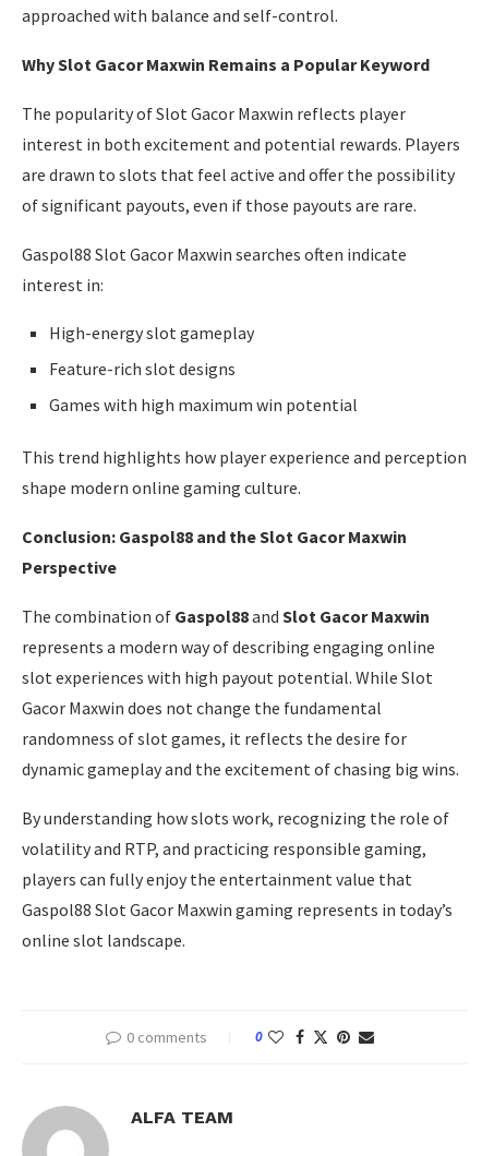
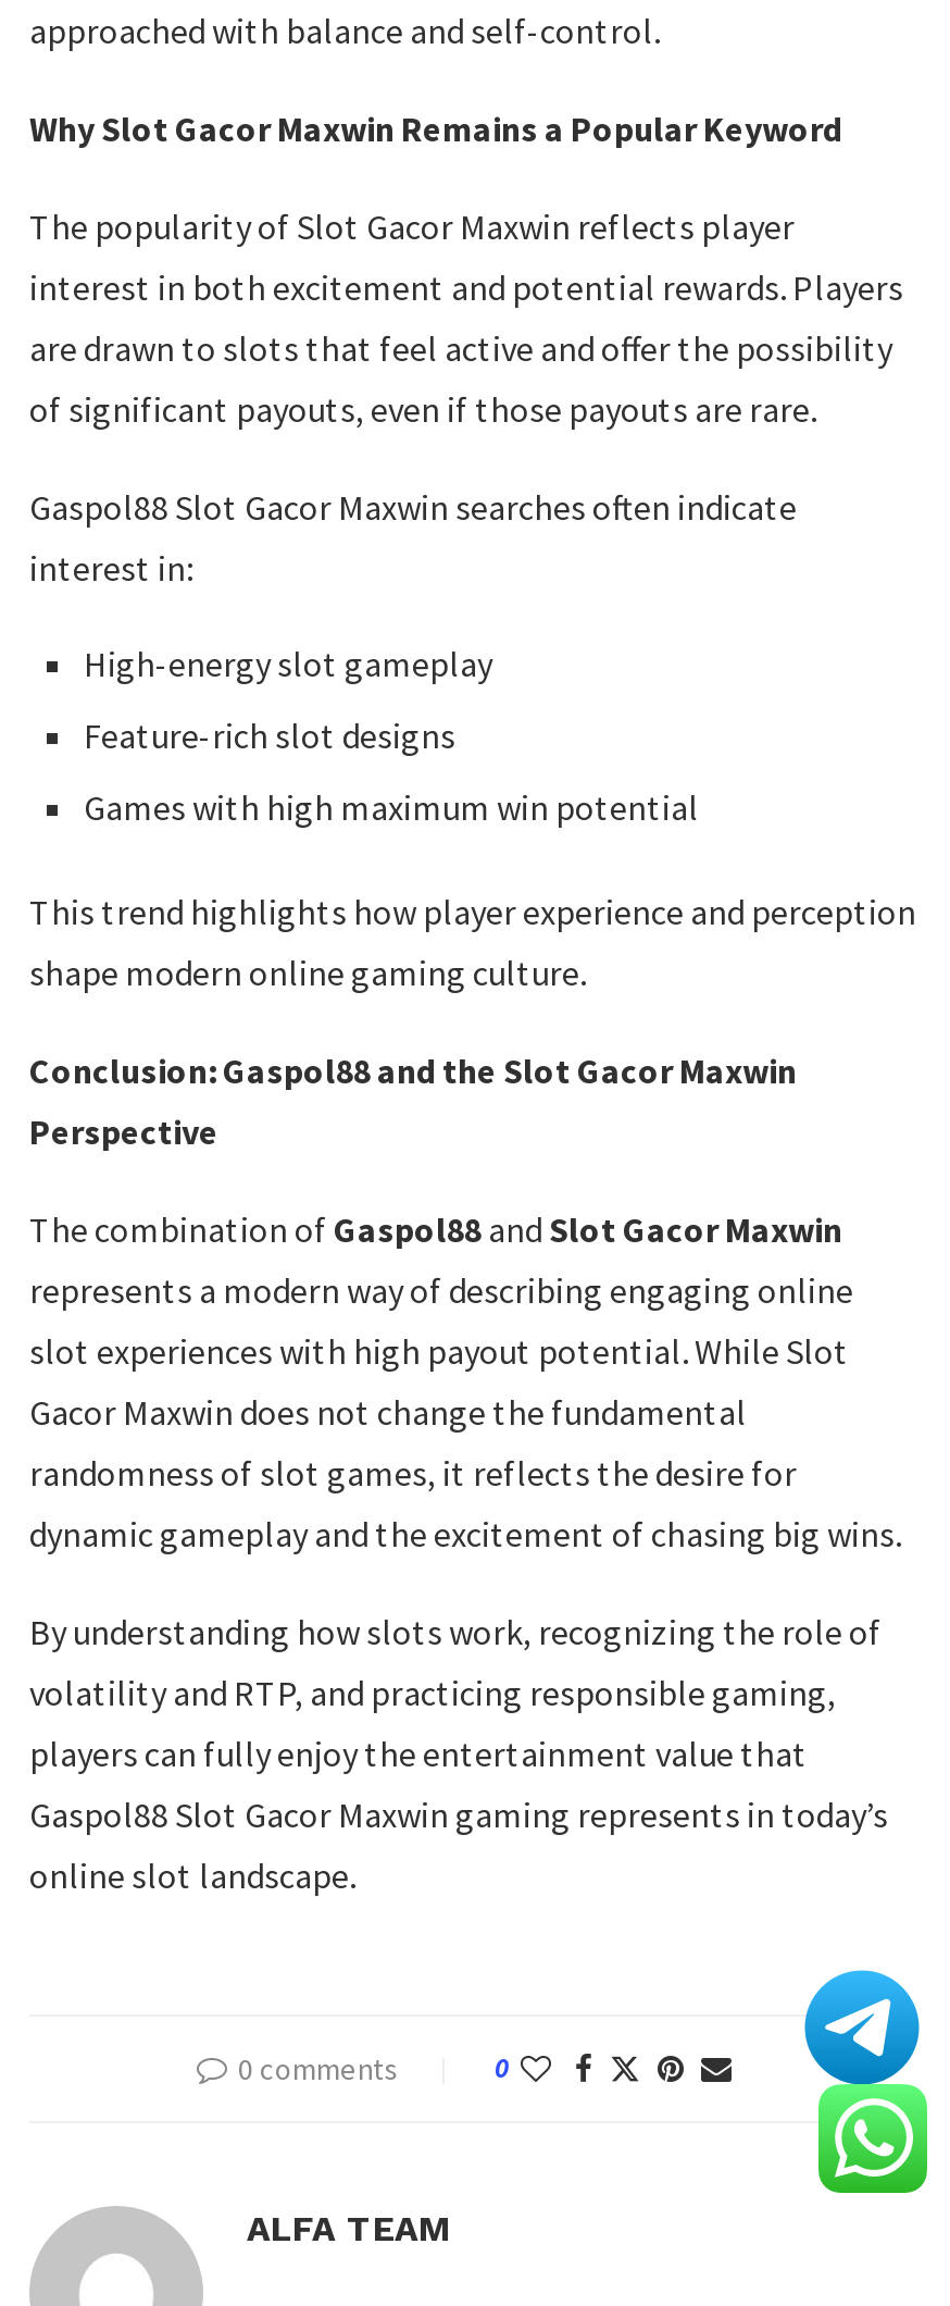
+ [image]
